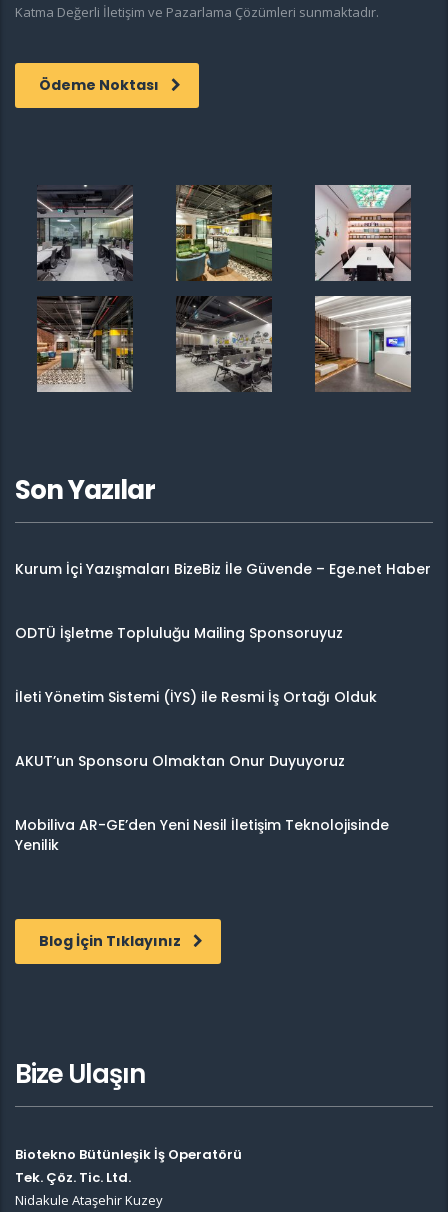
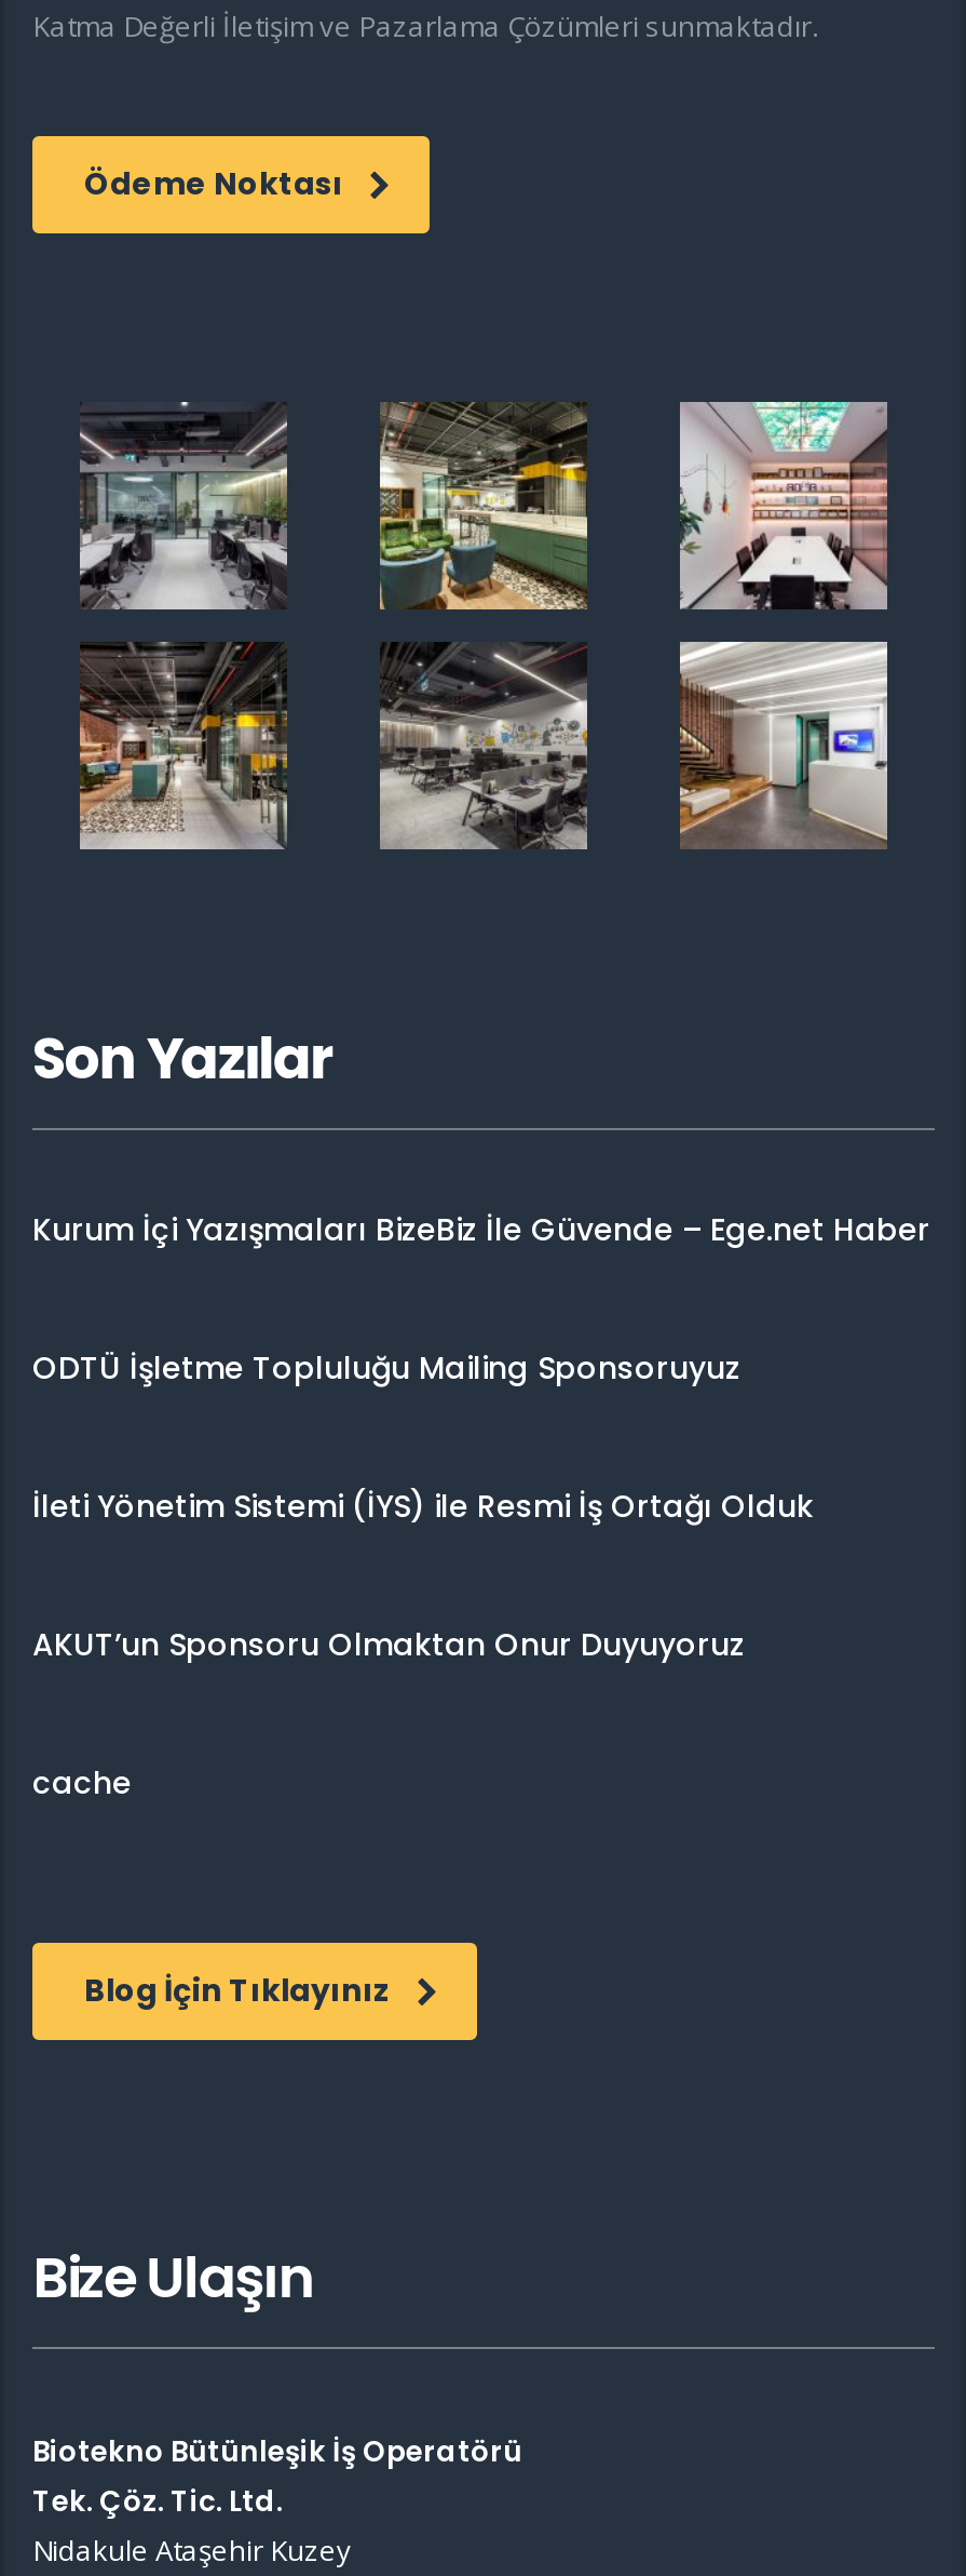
- Mobiliva AR-GE’den Yeni Nesil İletişim Teknolojisinde
- Yenilik
+ cache
